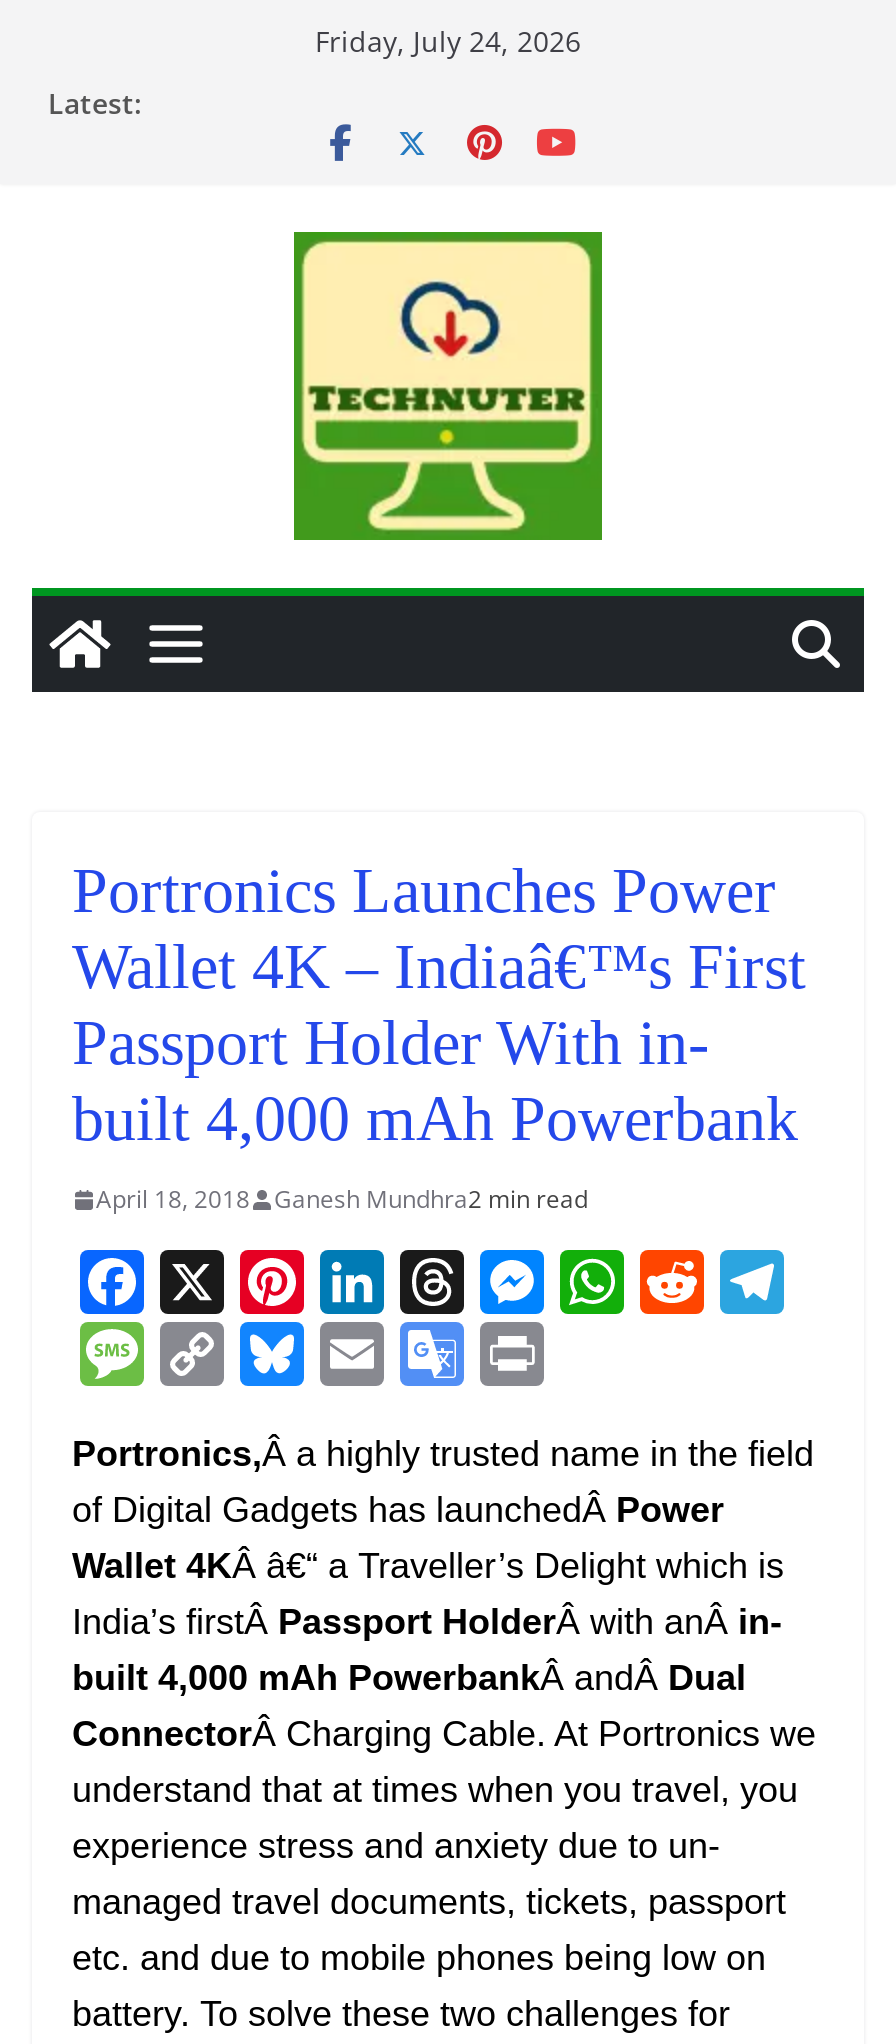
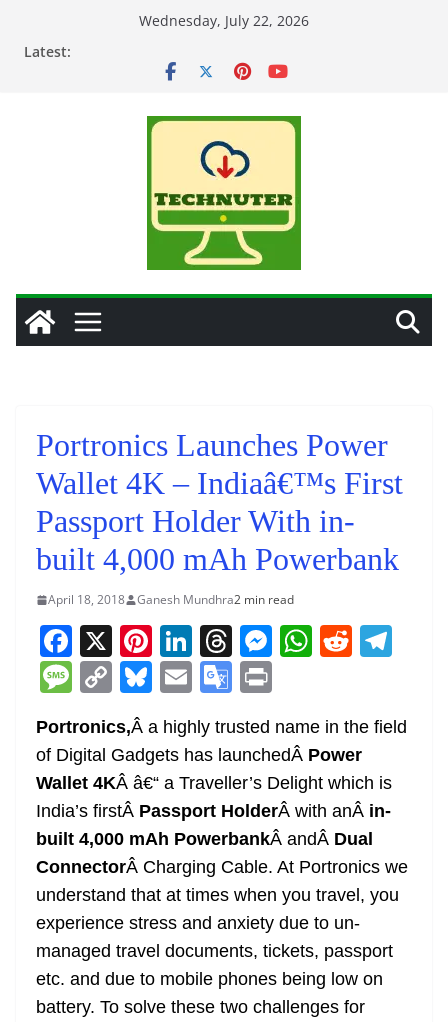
- Friday, July 24, 2026
+ Wednesday, July 22, 2026
